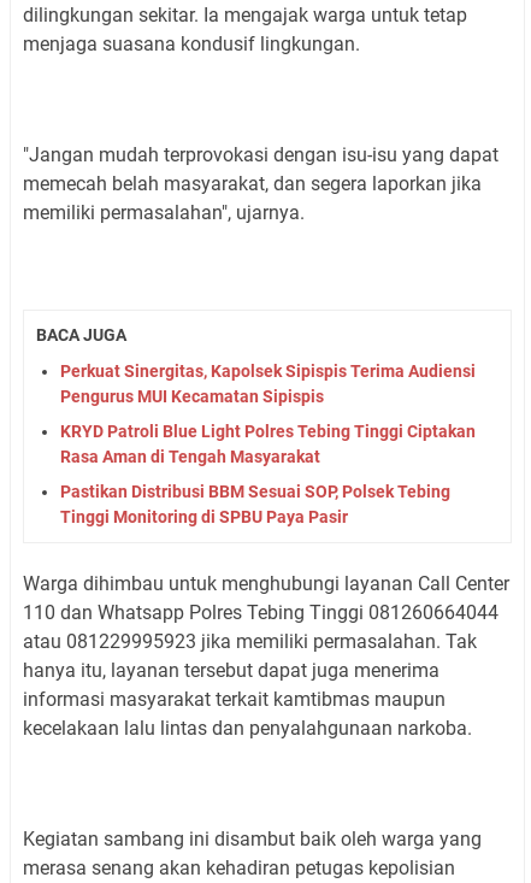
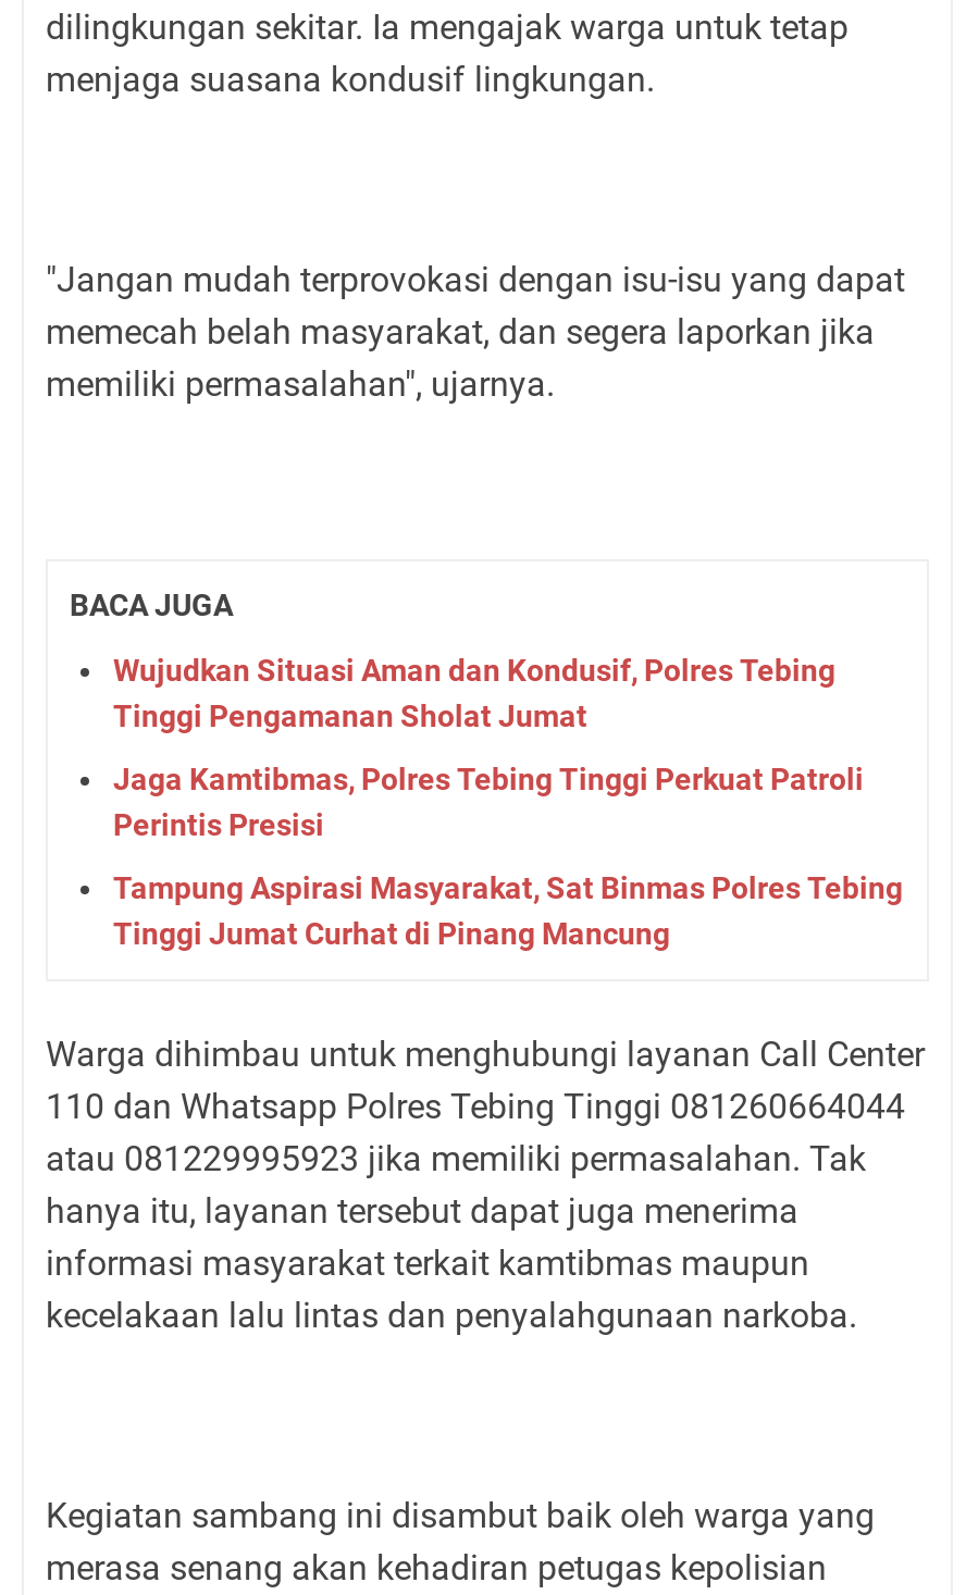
- Perkuat Sinergitas, Kapolsek Sipispis Terima Audiensi
- Pengurus MUI Kecamatan Sipispis
+ Wujudkan Situasi Aman dan Kondusif, Polres Tebing
+ Tinggi Pengamanan Sholat Jumat

- KRYD Patroli Blue Light Polres Tebing Tinggi Ciptakan
- Rasa Aman di Tengah Masyarakat
+ Jaga Kamtibmas, Polres Tebing Tinggi Perkuat Patroli
+ Perintis Presisi

- Pastikan Distribusi BBM Sesuai SOP, Polsek Tebing
- Tinggi Monitoring di SPBU Paya Pasir
+ Tampung Aspirasi Masyarakat, Sat Binmas Polres Tebing
+ Tinggi Jumat Curhat di Pinang Mancung
